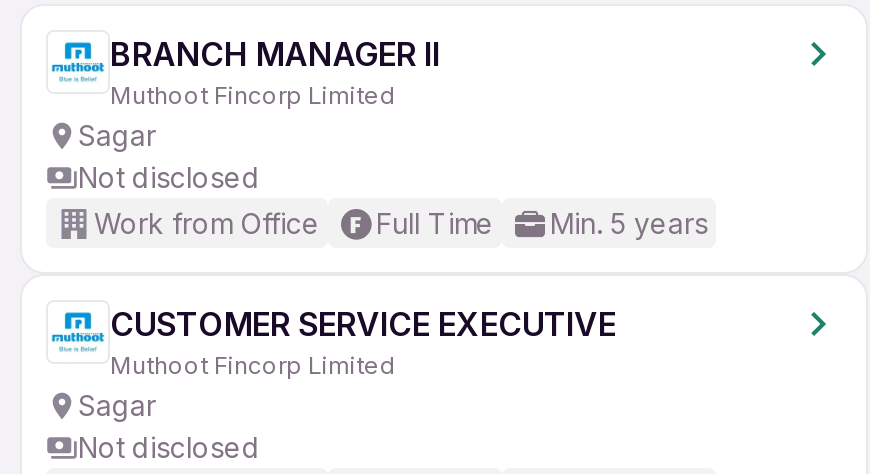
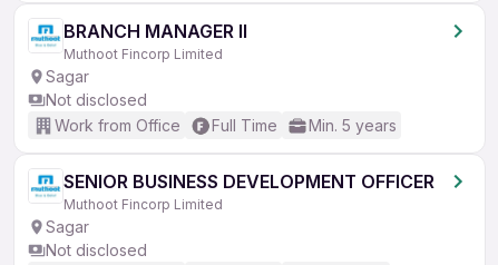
- CUSTOMER SERVICE EXECUTIVE
+ SENIOR BUSINESS DEVELOPMENT OFFICER
